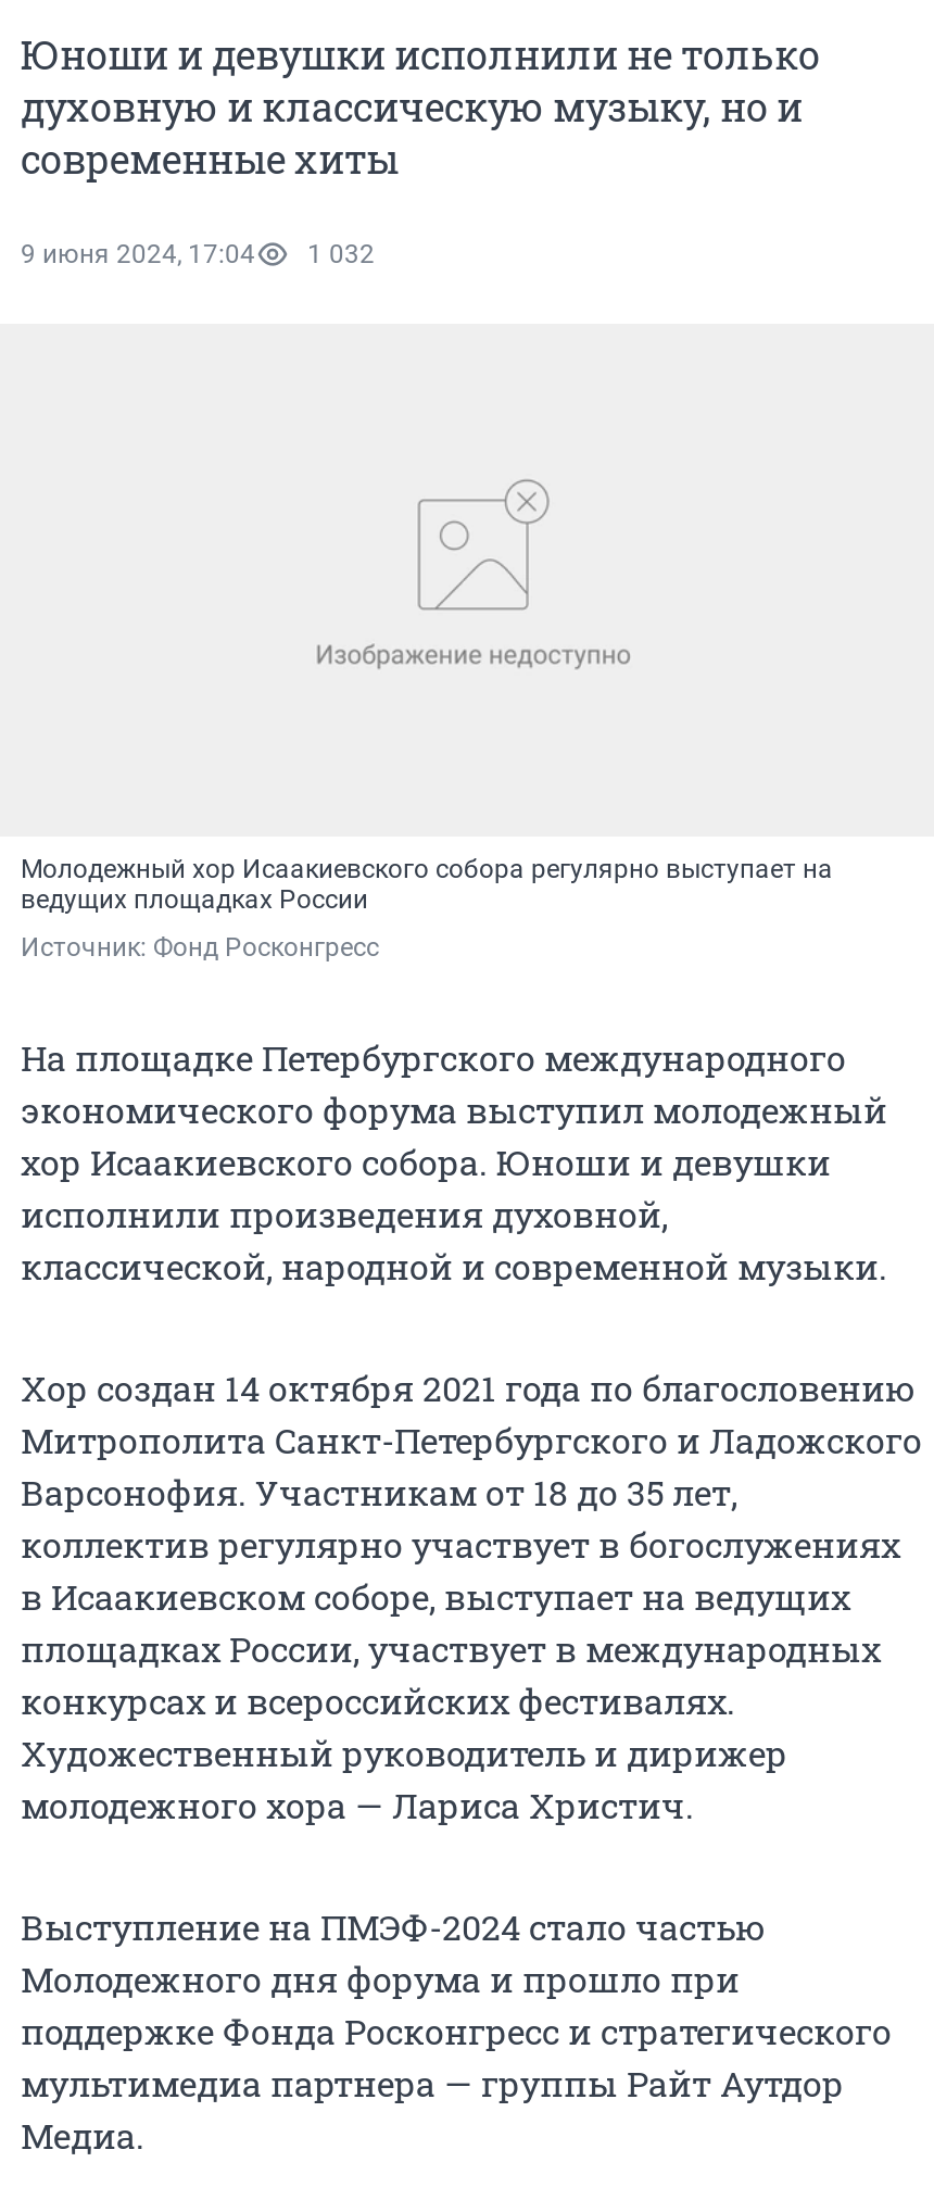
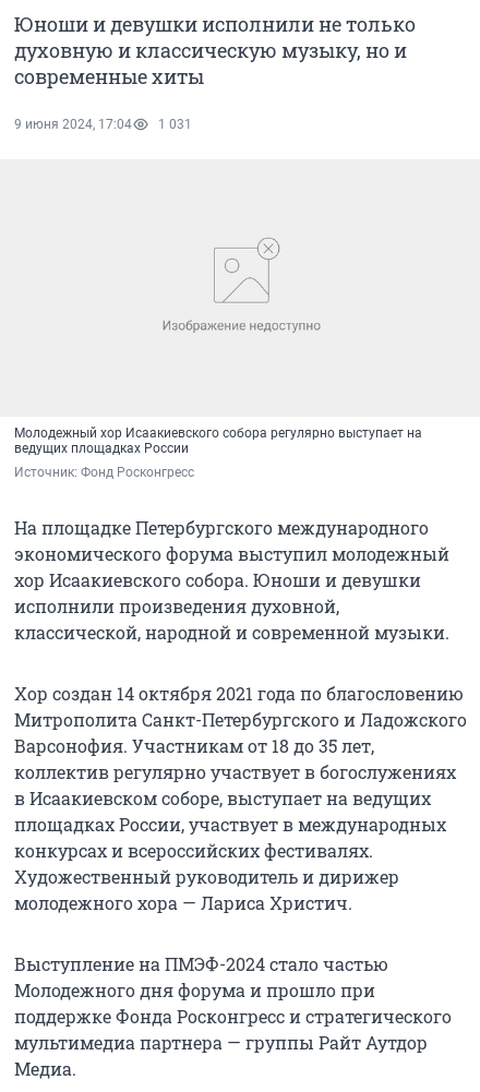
- 9 июня 2024, 17:04 1 032
+ 9 июня 2024, 17:04 1 031
